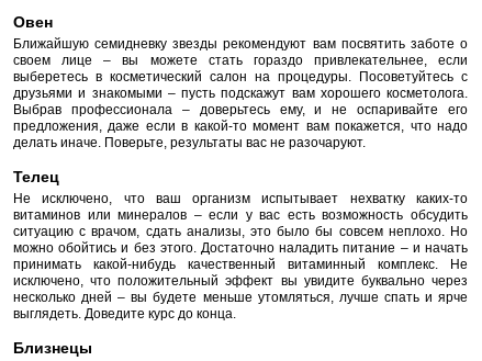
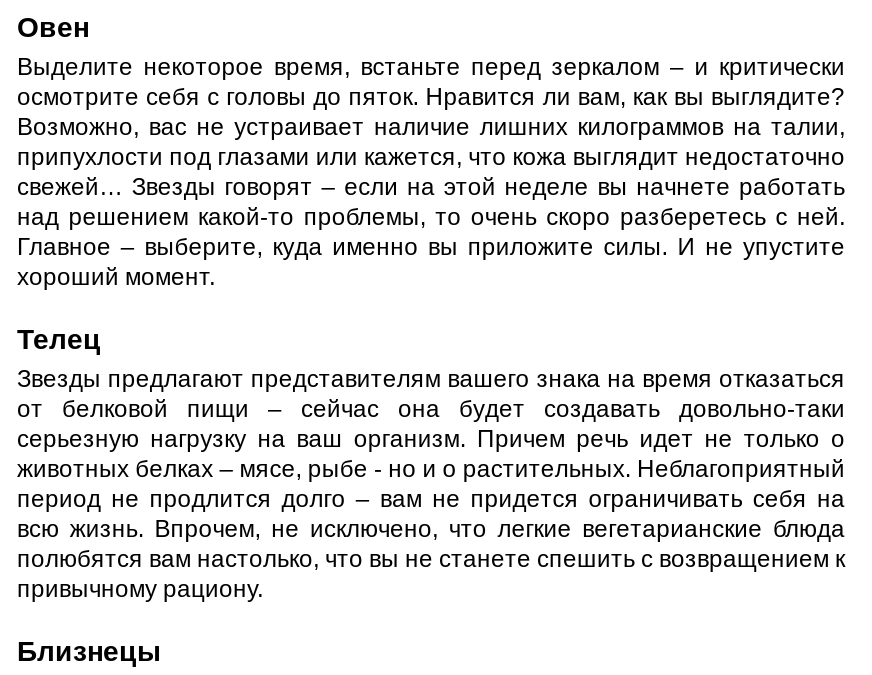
- Ближайшую семидневку звезды рекомендуют вам посвятить заботе о
- своем лице – вы можете стать гораздо привлекательнее, если
- выберетесь в косметический салон на процедуры. Посоветуйтесь с
- друзьями и знакомыми – пусть подскажут вам хорошего косметолога.
- Выбрав профессионала – доверьтесь ему, и не оспаривайте его
- предложения, даже если в какой-то момент вам покажется, что надо
- делать иначе. Поверьте, результаты вас не разочаруют.
+ Выделите некоторое время, встаньте перед зеркалом – и критически
+ осмотрите себя с головы до пяток. Нравится ли вам, как вы выглядите?
+ Возможно, вас не устраивает наличие лишних килограммов на талии,
+ припухлости под глазами или кажется, что кожа выглядит недостаточно
+ свежей… Звезды говорят – если на этой неделе вы начнете работать
+ над решением какой-то проблемы, то очень скоро разберетесь с ней.
+ Главное – выберите, куда именно вы приложите силы. И не упустите
+ хороший момент.

- Не исключено, что ваш организм испытывает нехватку каких-то
- витаминов или минералов – если у вас есть возможность обсудить
- ситуацию с врачом, сдать анализы, это было бы совсем неплохо. Но
- можно обойтись и без этого. Достаточно наладить питание – и начать
- принимать какой-нибудь качественный витаминный комплекс. Не
- исключено, что положительный эффект вы увидите буквально через
- несколько дней – вы будете меньше утомляться, лучше спать и ярче
- выглядеть. Доведите курс до конца.
+ Звезды предлагают представителям вашего знака на время отказаться
+ от белковой пищи – сейчас она будет создавать довольно-таки
+ серьезную нагрузку на ваш организм. Причем речь идет не только о
+ животных белках – мясе, рыбе - но и о растительных. Неблагоприятный
+ период не продлится долго – вам не придется ограничивать себя на
+ всю жизнь. Впрочем, не исключено, что легкие вегетарианские блюда
+ полюбятся вам настолько, что вы не станете спешить с возвращением к
+ привычному рациону.
